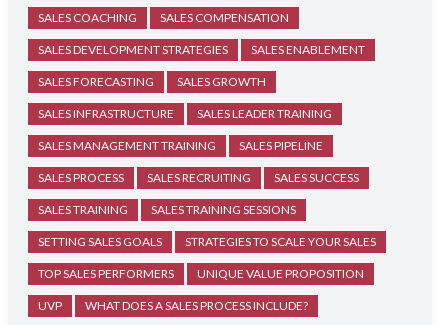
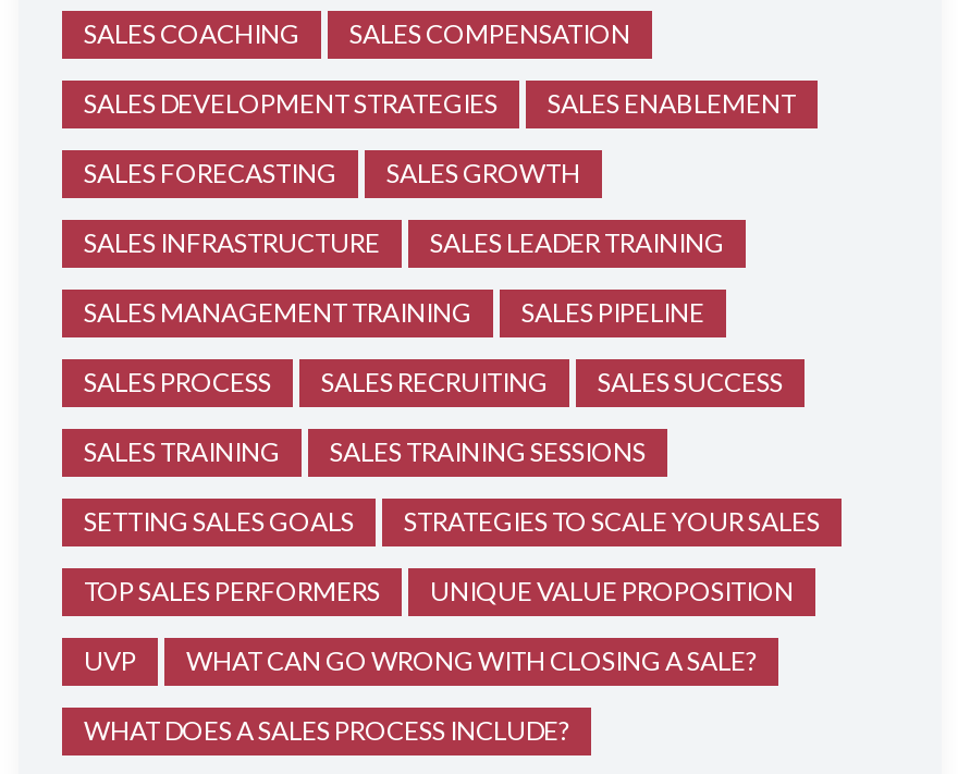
+ WHAT CAN GO WRONG WITH CLOSING A SALE?
